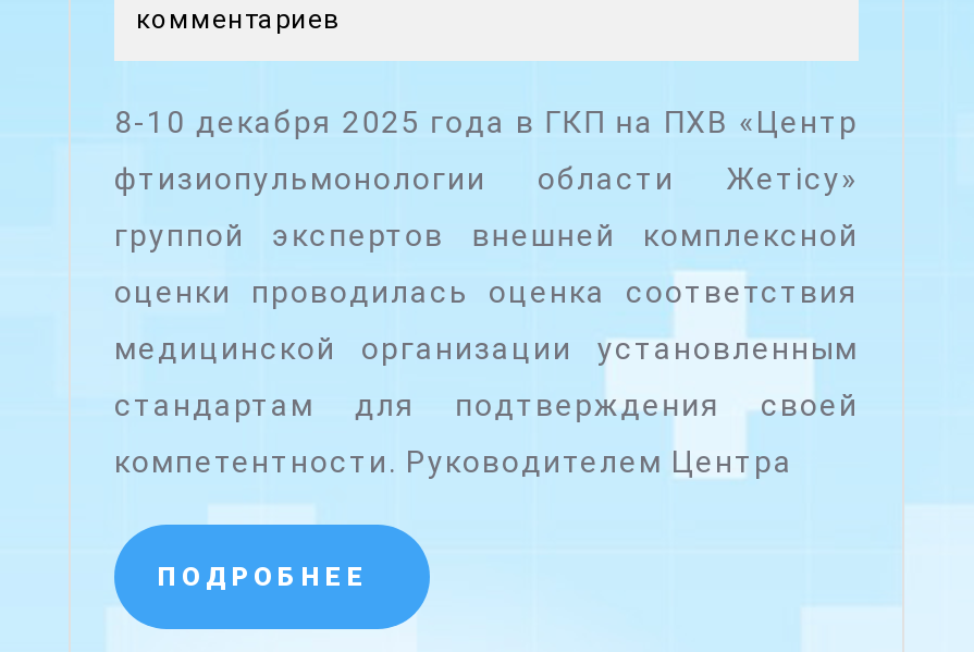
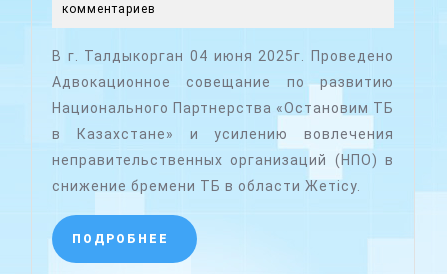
- 8-10 декабря 2025 года в ГКП на ПХВ «Центр
- фтизиопульмонологии области Жетісу»
- группой экспертов внешней комплексной
- оценки проводилась оценка соответствия
- медицинской организации установленным
- стандартам для подтверждения своей
- компетентности. Руководителем Центра
+ В г. Талдыкорган 04 июня 2025г. Проведено
+ Адвокационное совещание по развитию
+ Национального Партнерства «Остановим ТБ
+ в Казахстане» и усилению вовлечения
+ неправительственных организаций (НПО) в
+ снижение бремени ТБ в области Жетісу.
